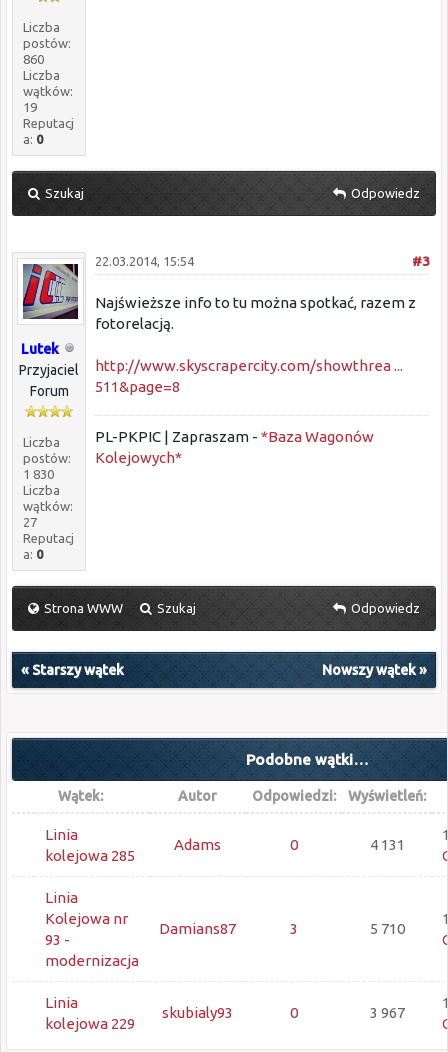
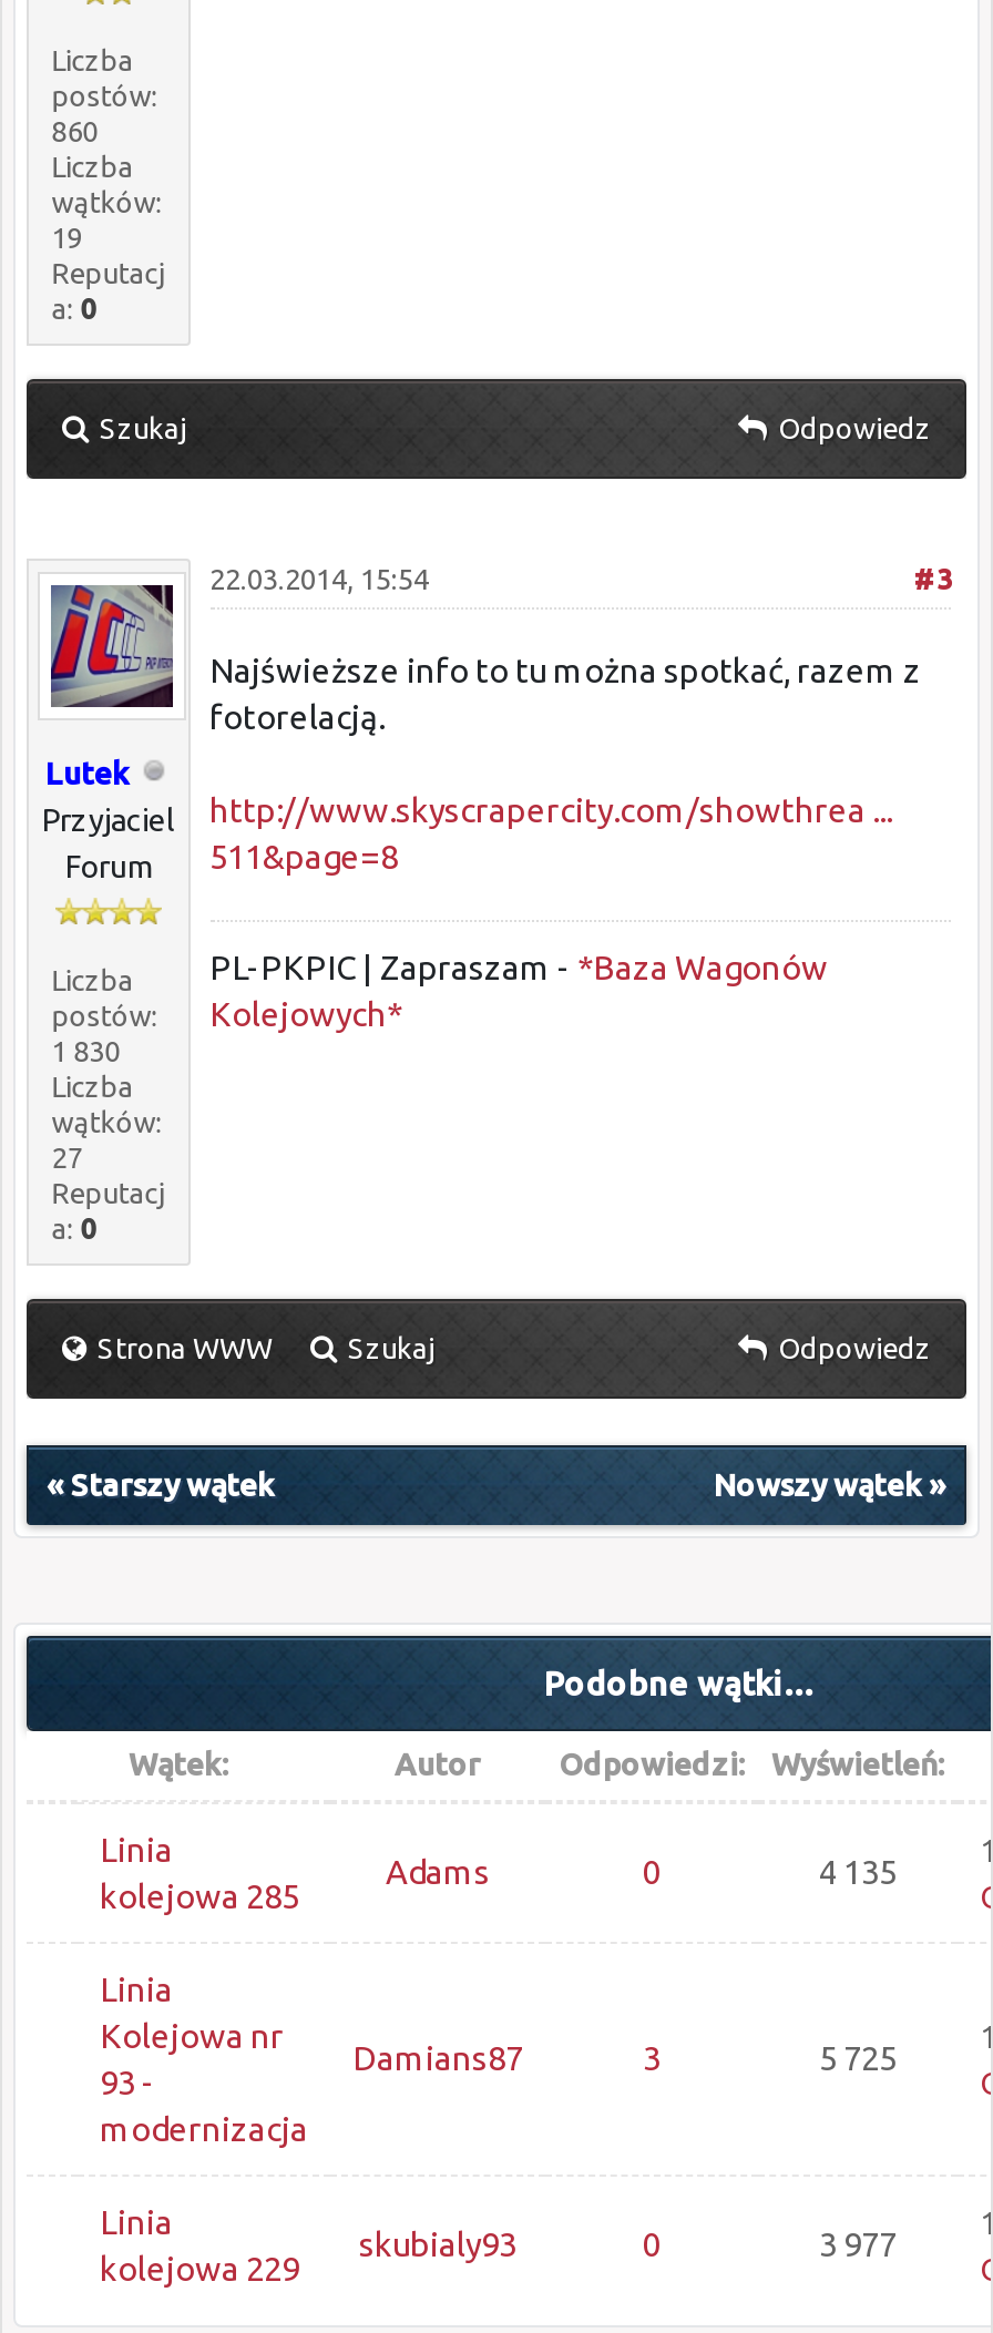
- 4 131
+ 4 135

- 5 710
+ 5 725

- 3 967
+ 3 977
